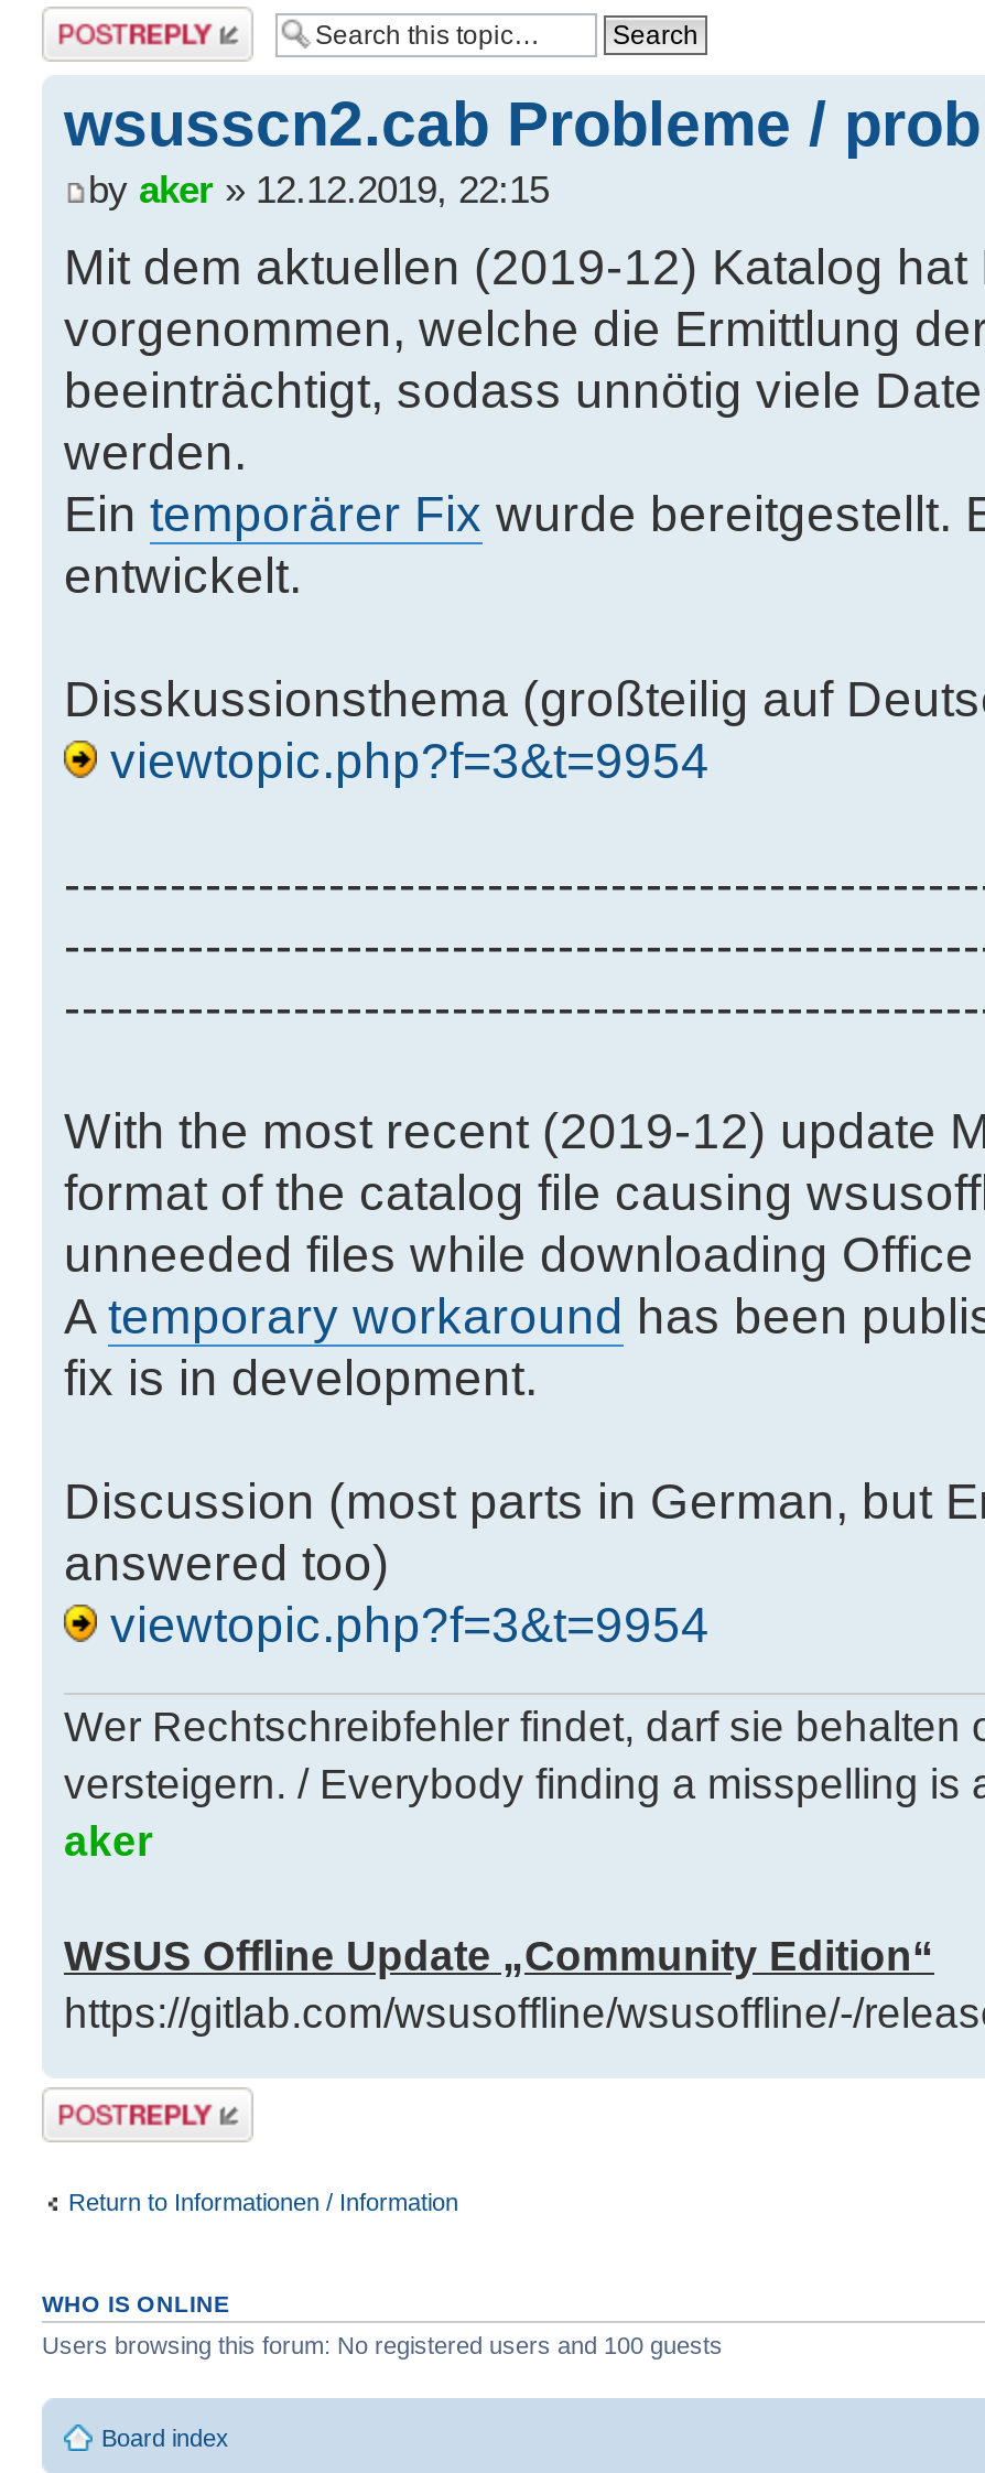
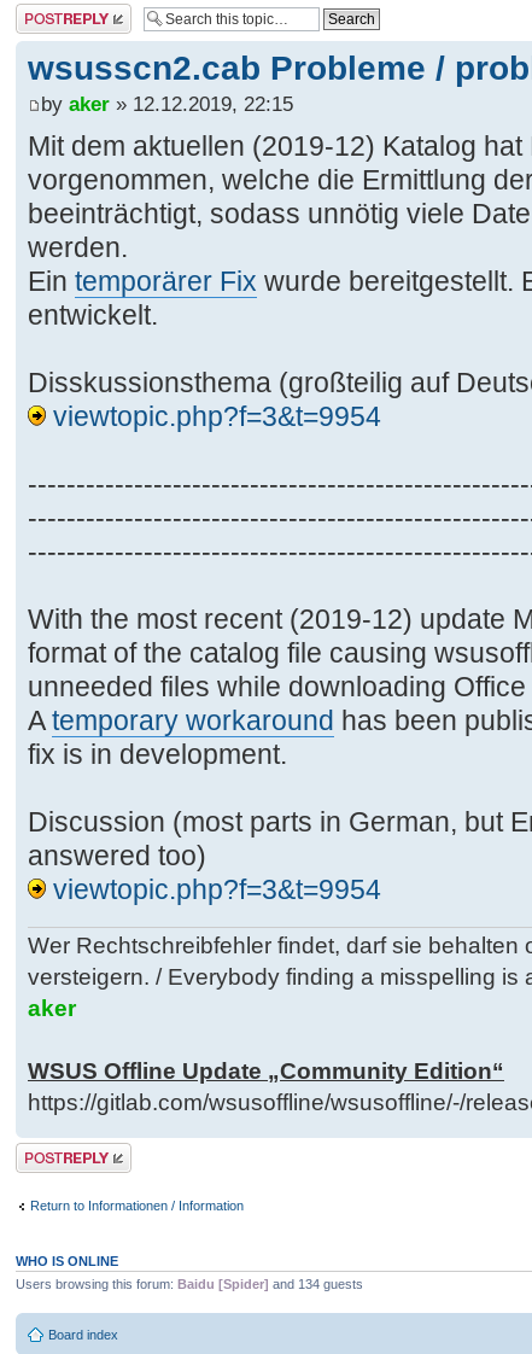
- Users browsing this forum: No registered users and 100 guests
+ Users browsing this forum: Baidu [Spider] and 134 guests
